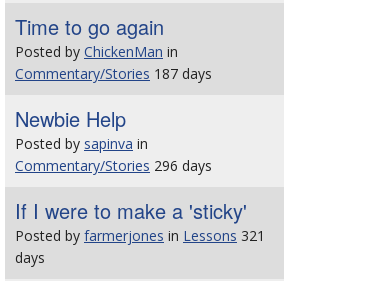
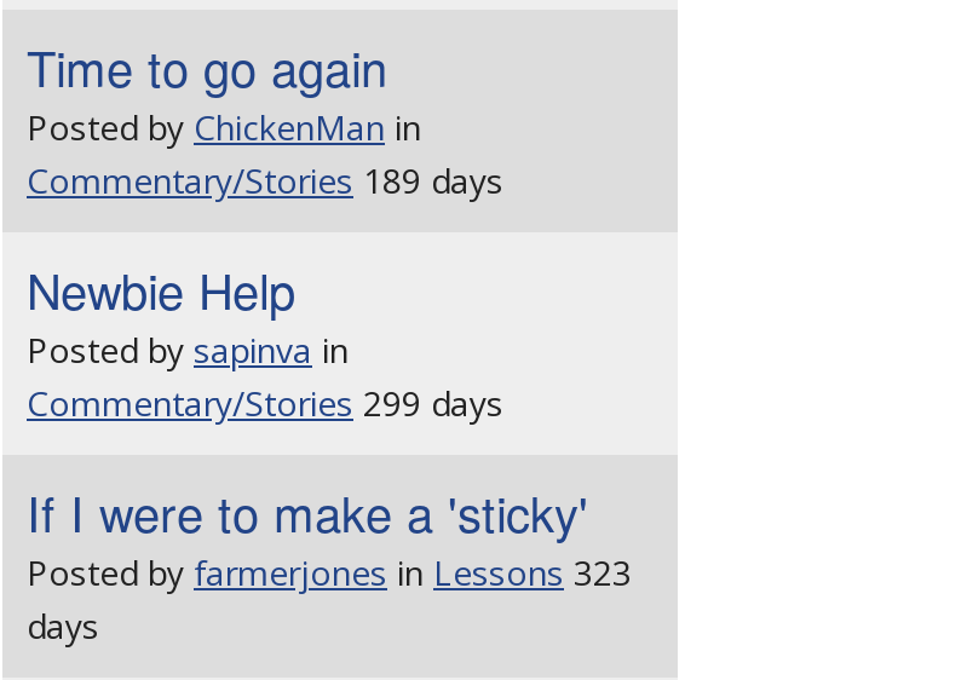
- Commentary/Stories 187 days
+ Commentary/Stories 189 days

- Commentary/Stories 296 days
+ Commentary/Stories 299 days

- Posted by farmerjones in Lessons 321
+ Posted by farmerjones in Lessons 323
